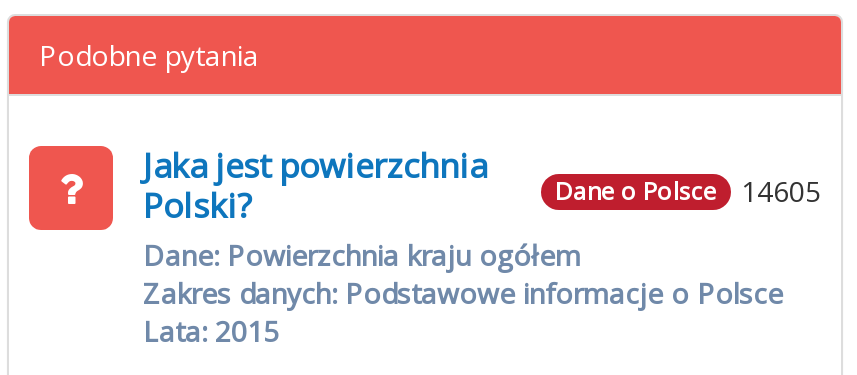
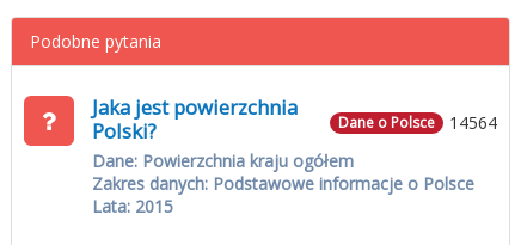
- Dane o Polsce 14605
+ Dane o Polsce 14564
